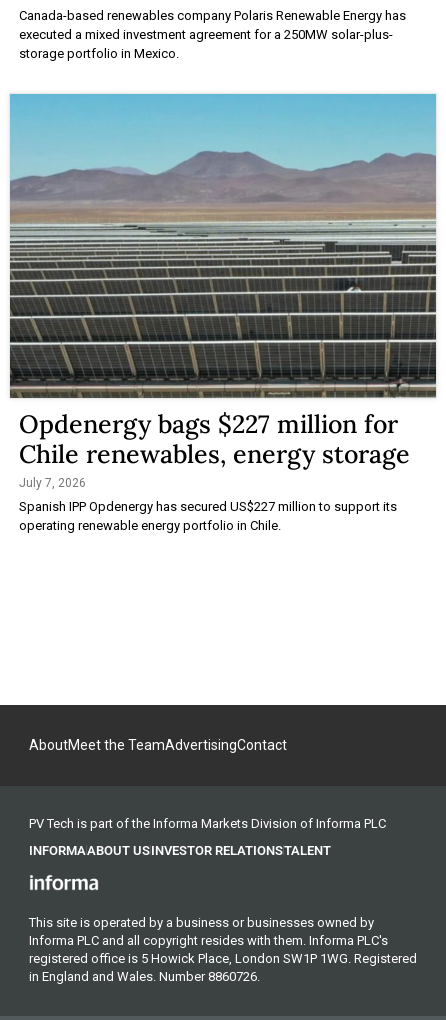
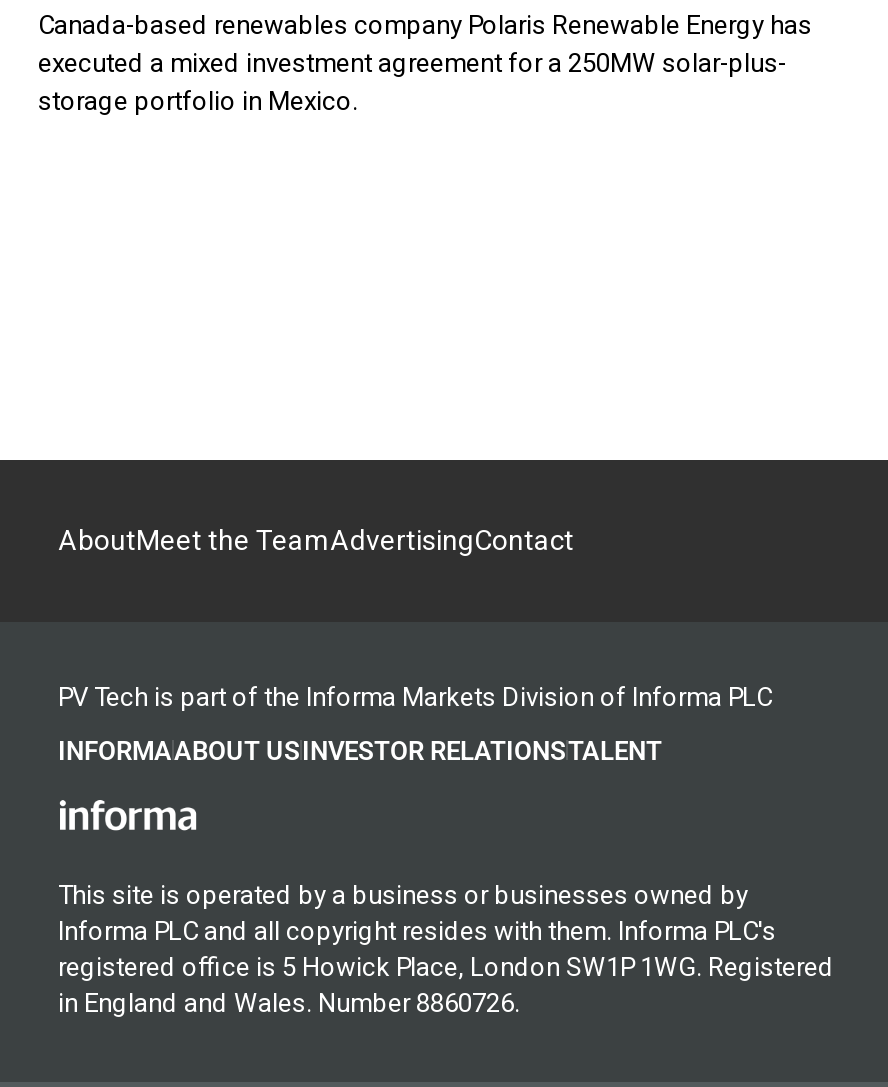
- [image]
- Opdenergy bags $227 million for
- Chile renewables, energy storage
- July 7, 2026
- Spanish IPP Opdenergy has secured US$227 million to support its
- operating renewable energy portfolio in Chile.
